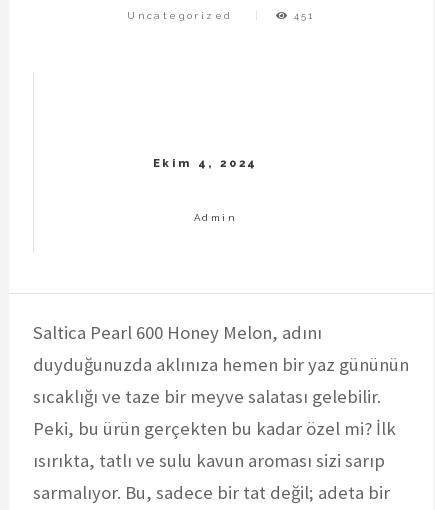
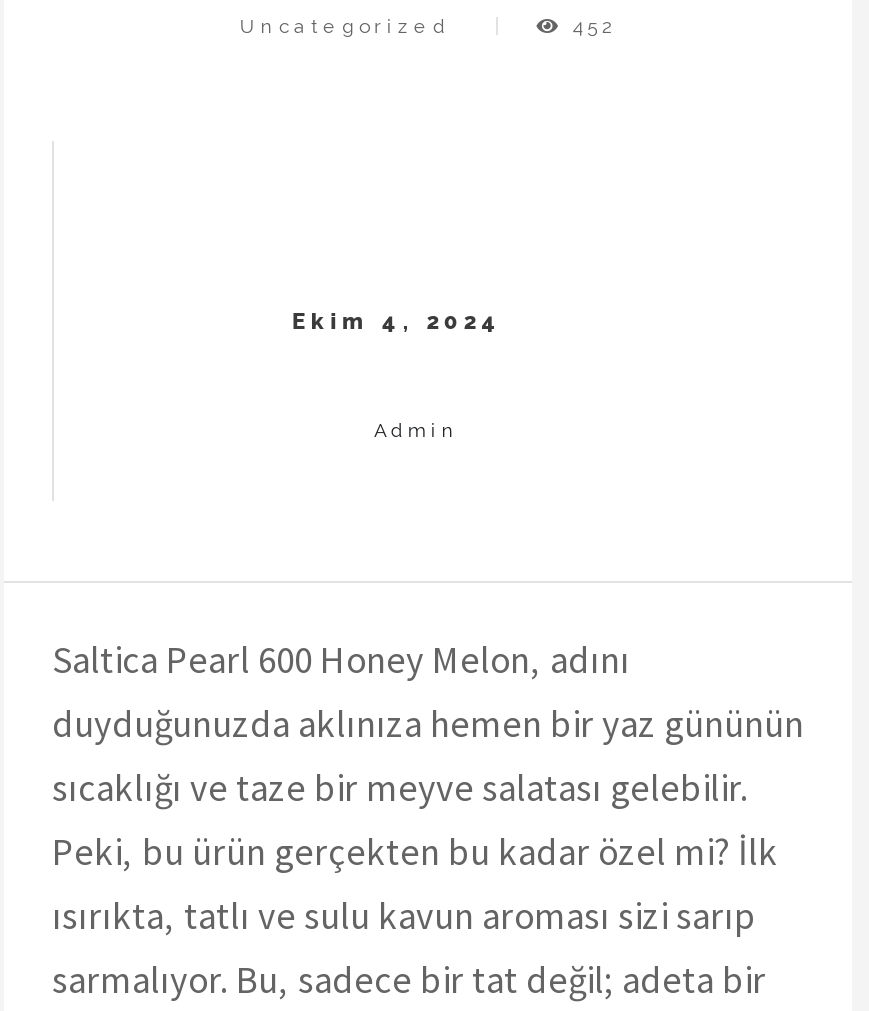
- 451
+ 452
